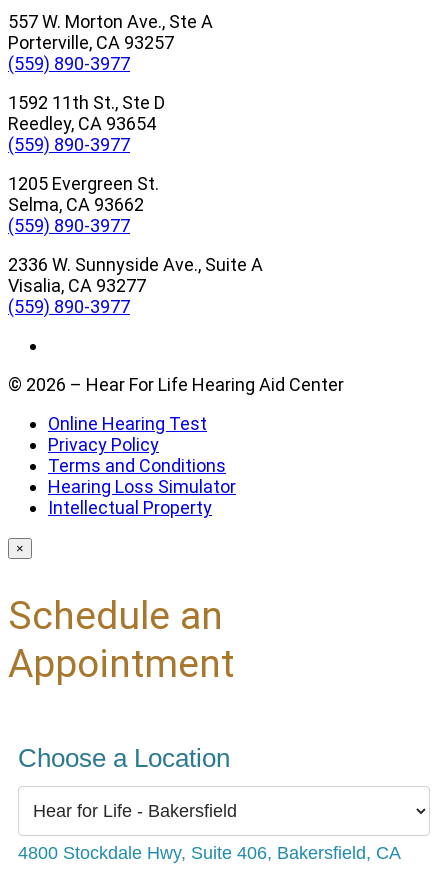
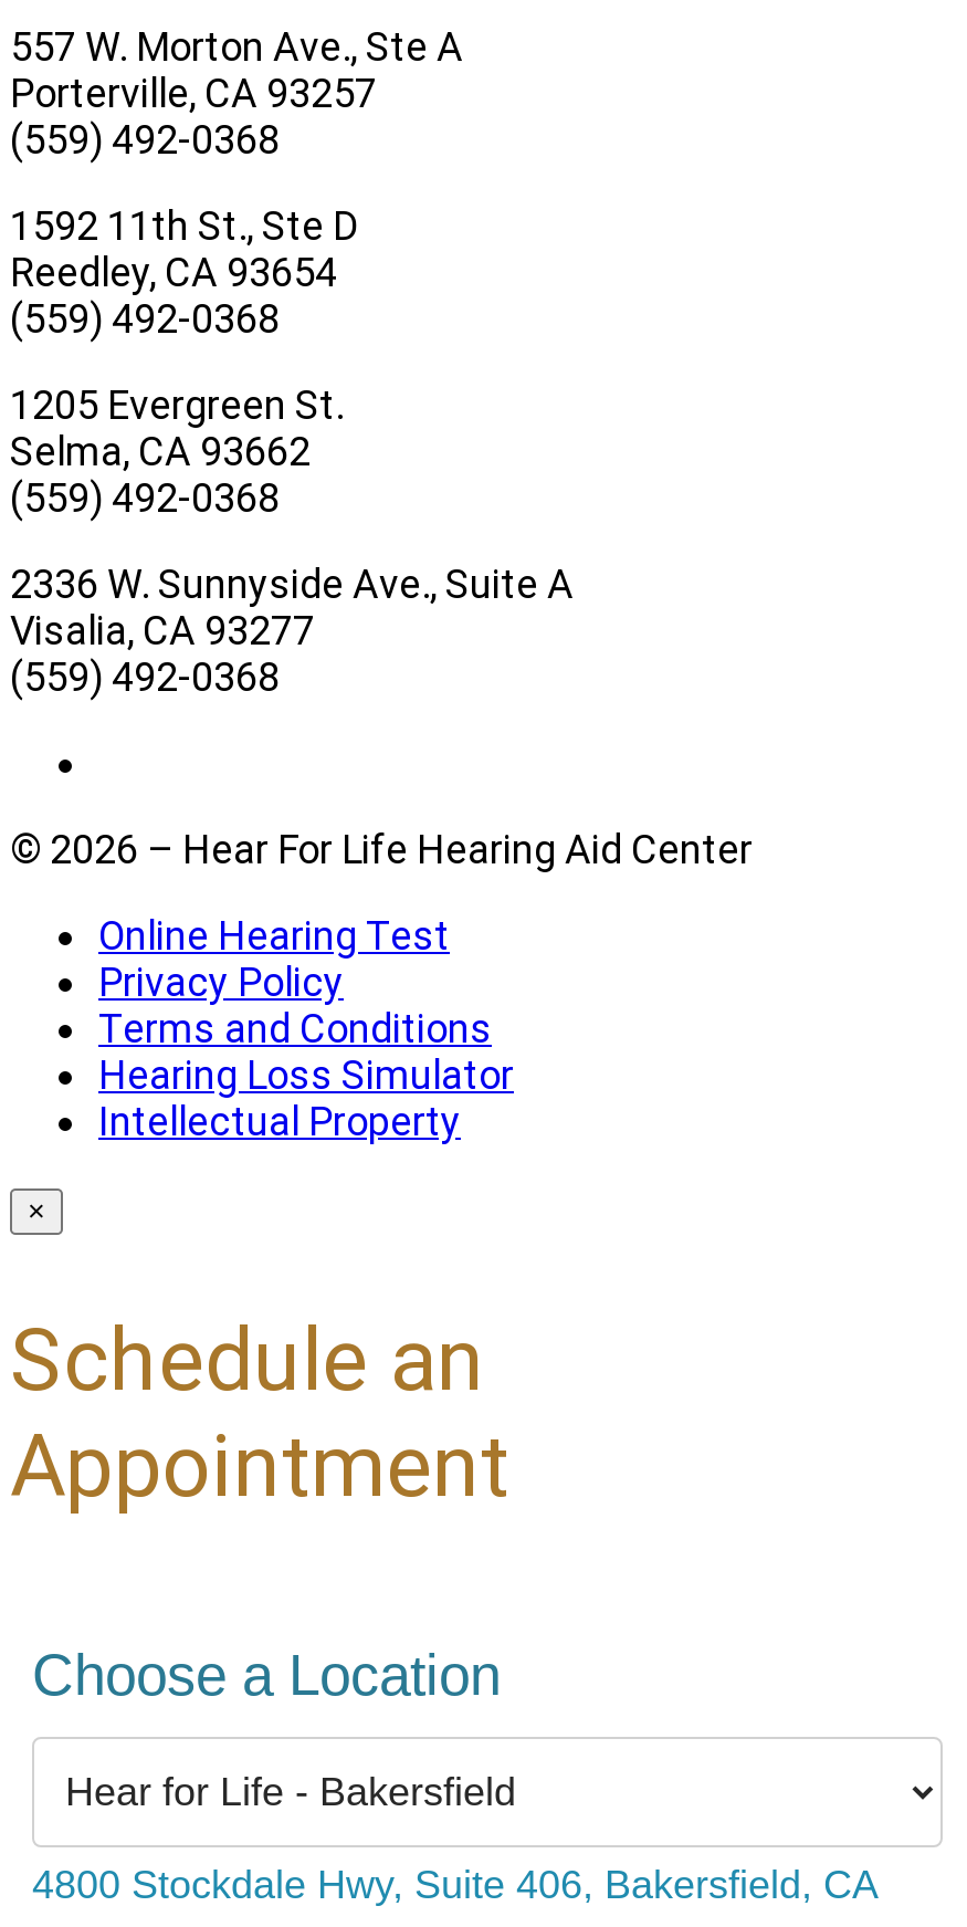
- (559) 890-3977
+ (559) 492-0368

- (559) 890-3977
+ (559) 492-0368

- (559) 890-3977
+ (559) 492-0368

- (559) 890-3977
+ (559) 492-0368
